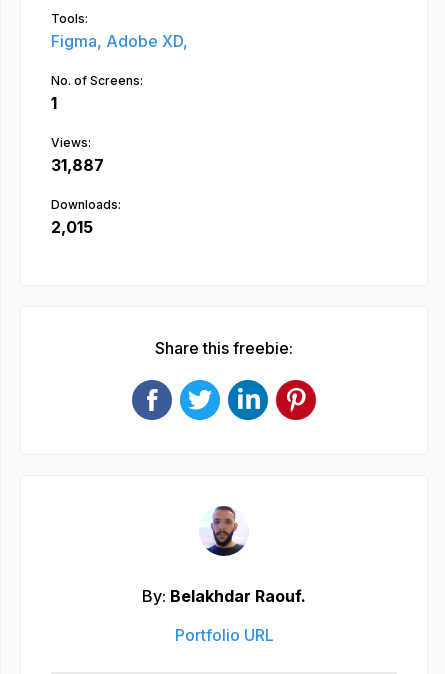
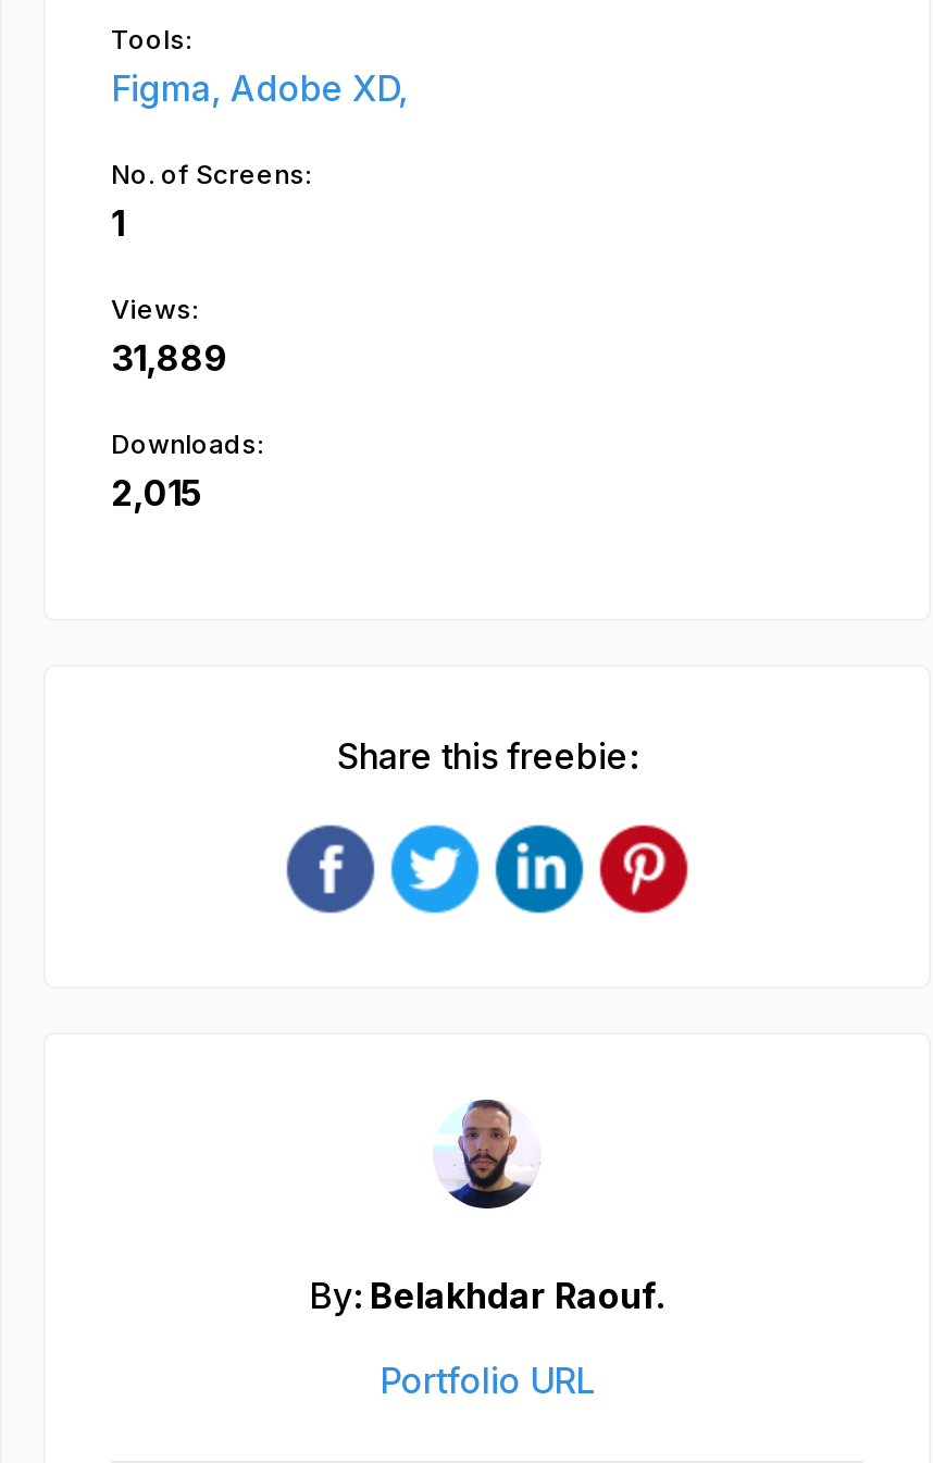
- 31,887
+ 31,889
